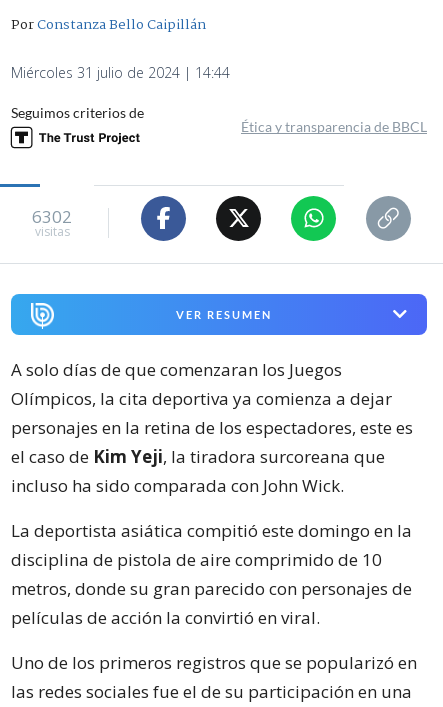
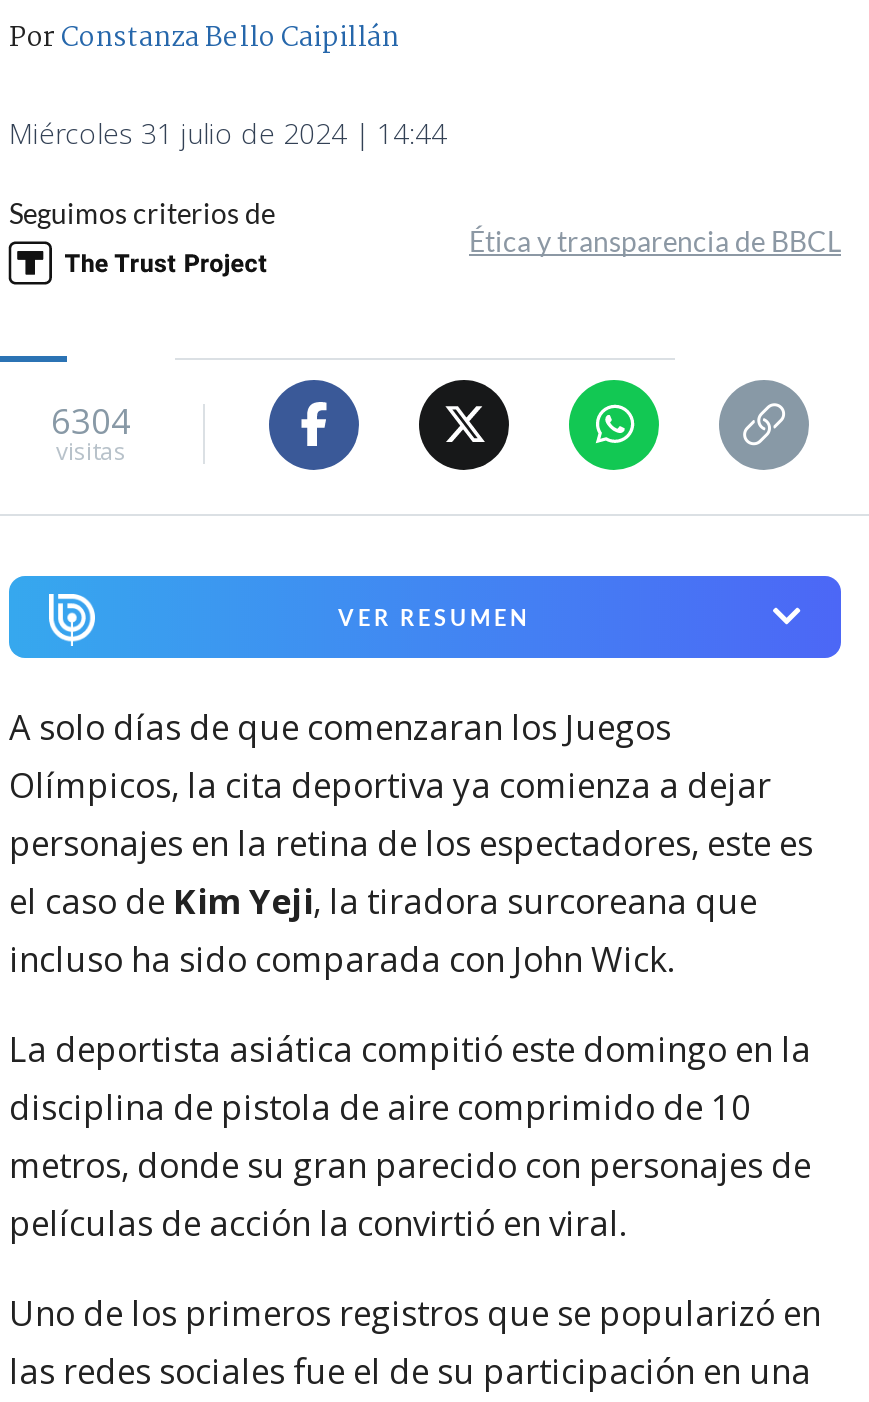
- 6302
+ 6304
